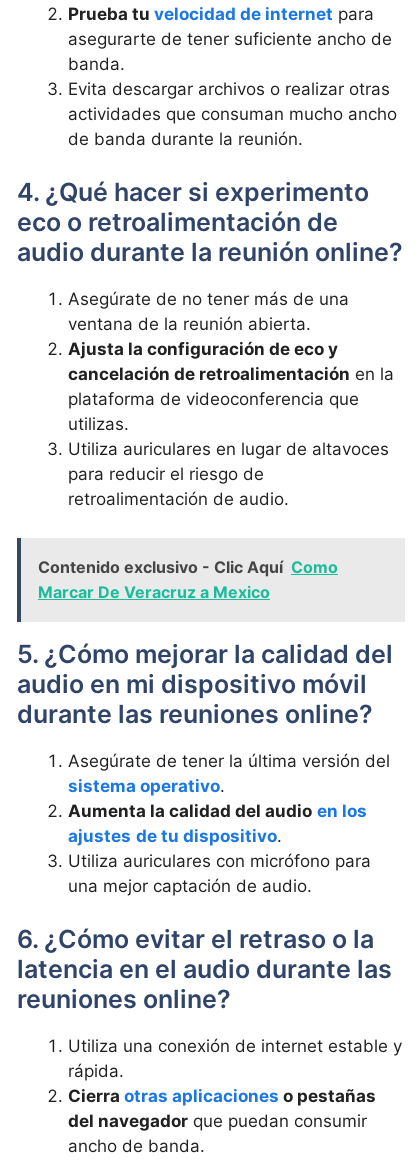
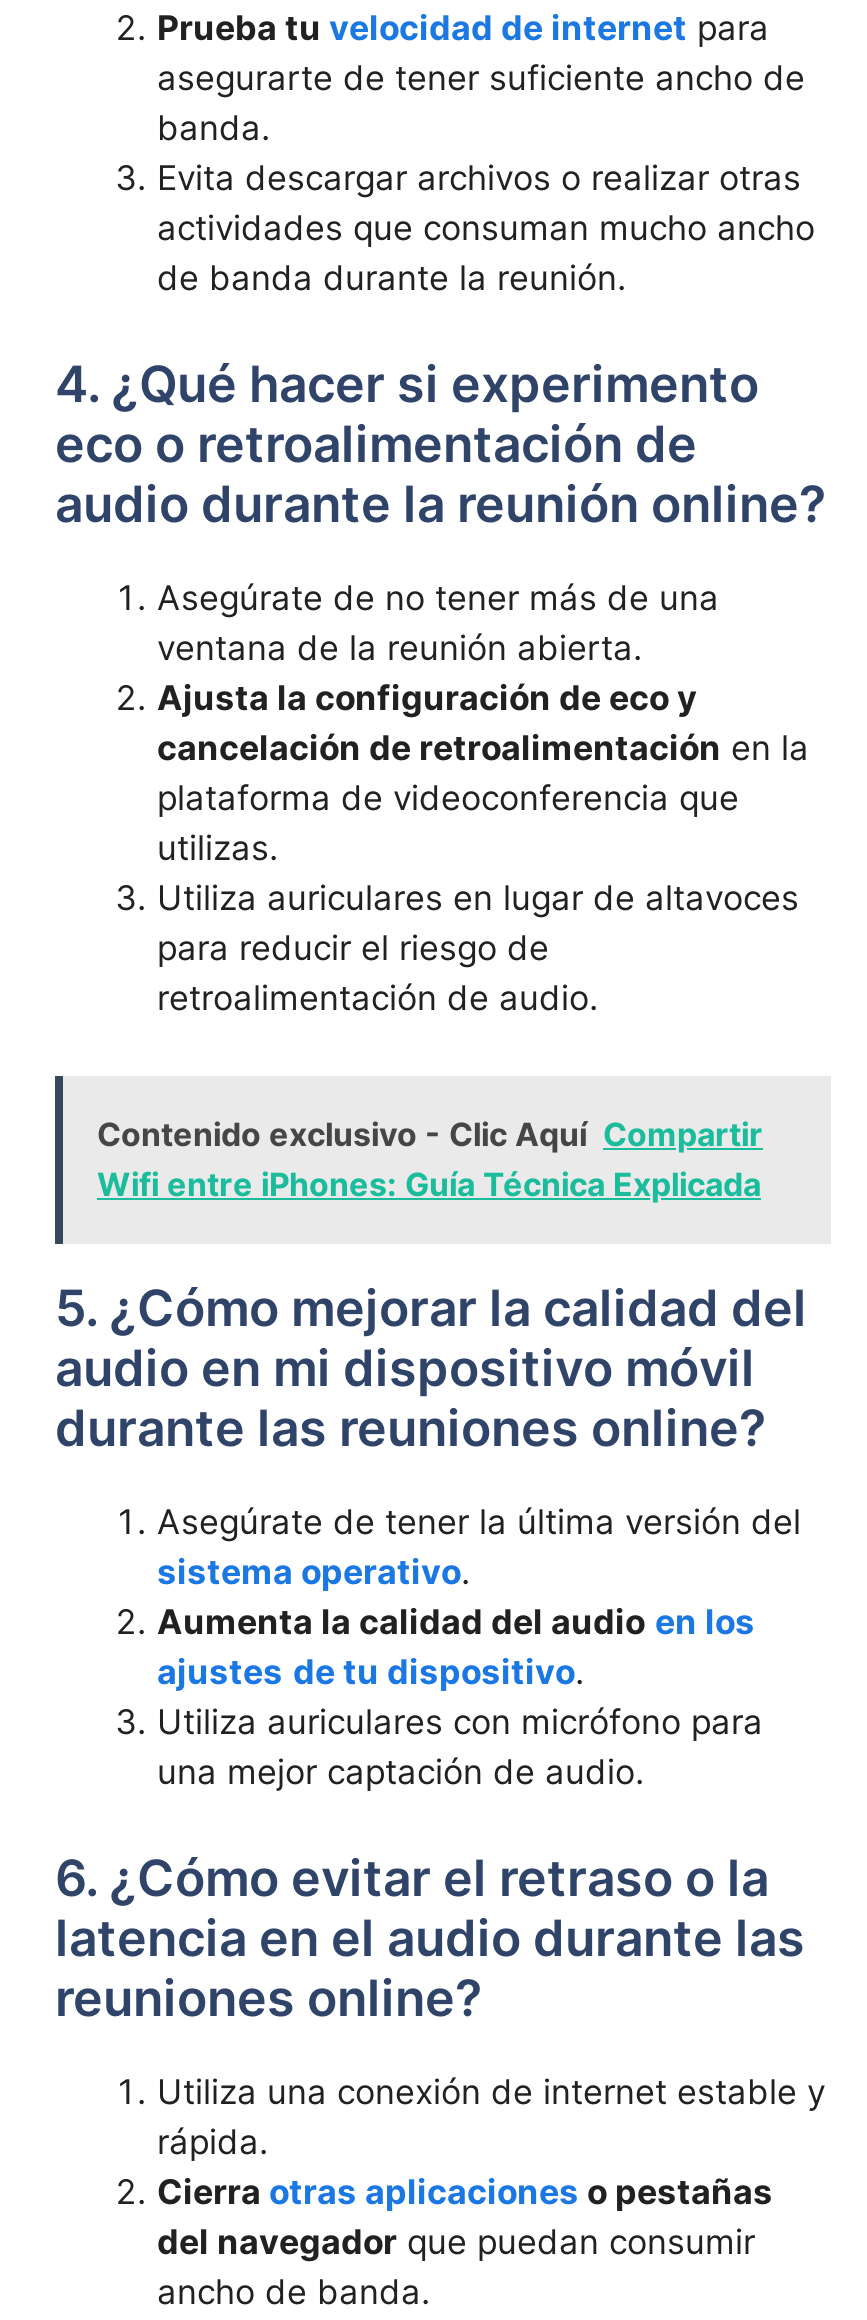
- Contenido exclusivo - Clic Aquí Como
- Marcar De Veracruz a Mexico
+ Contenido exclusivo - Clic Aquí Compartir
+ Wifi entre iPhones: Guía Técnica Explicada
